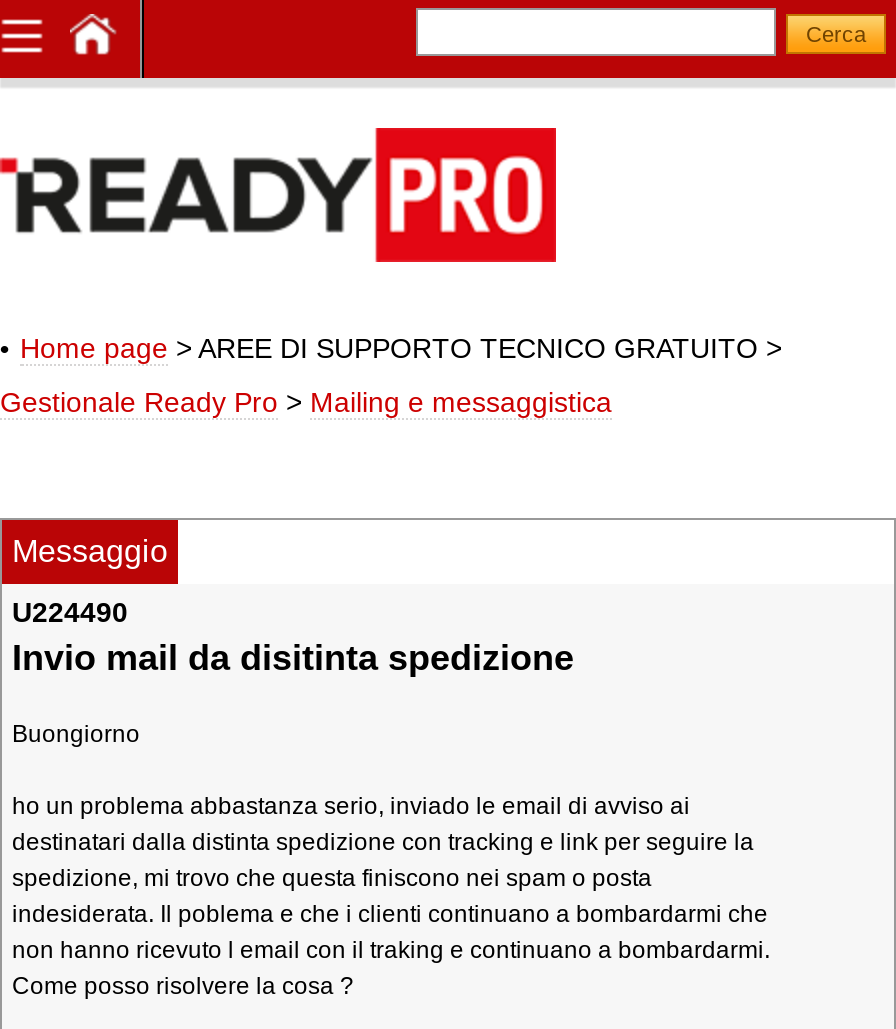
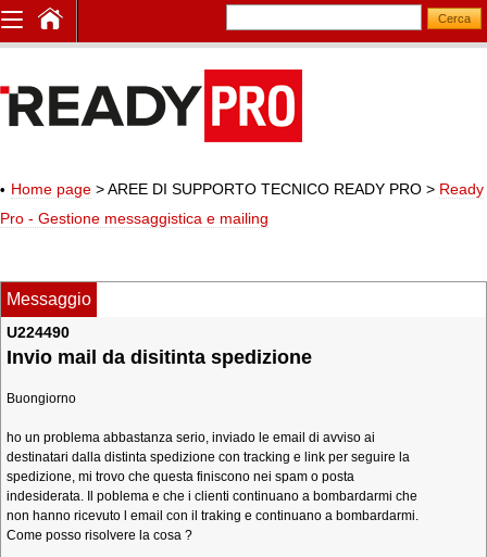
- Home page > AREE DI SUPPORTO TECNICO GRATUITO >
+ Home page > AREE DI SUPPORTO TECNICO READY PRO > Ready

- Gestionale Ready Pro > Mailing e messaggistica
+ Pro - Gestione messaggistica e mailing
